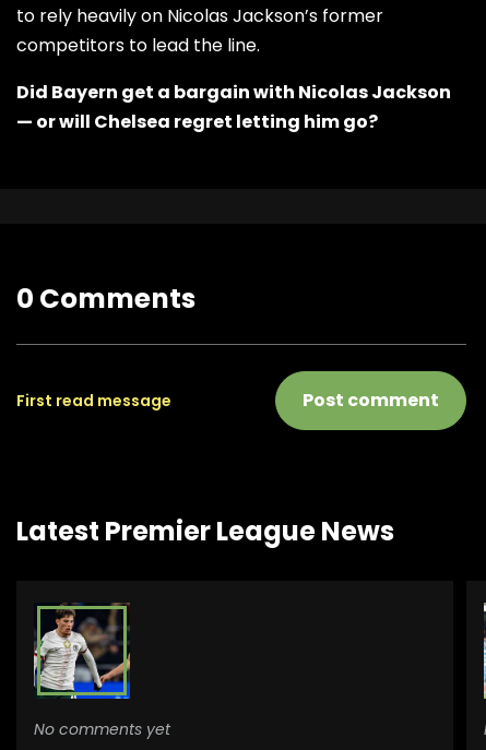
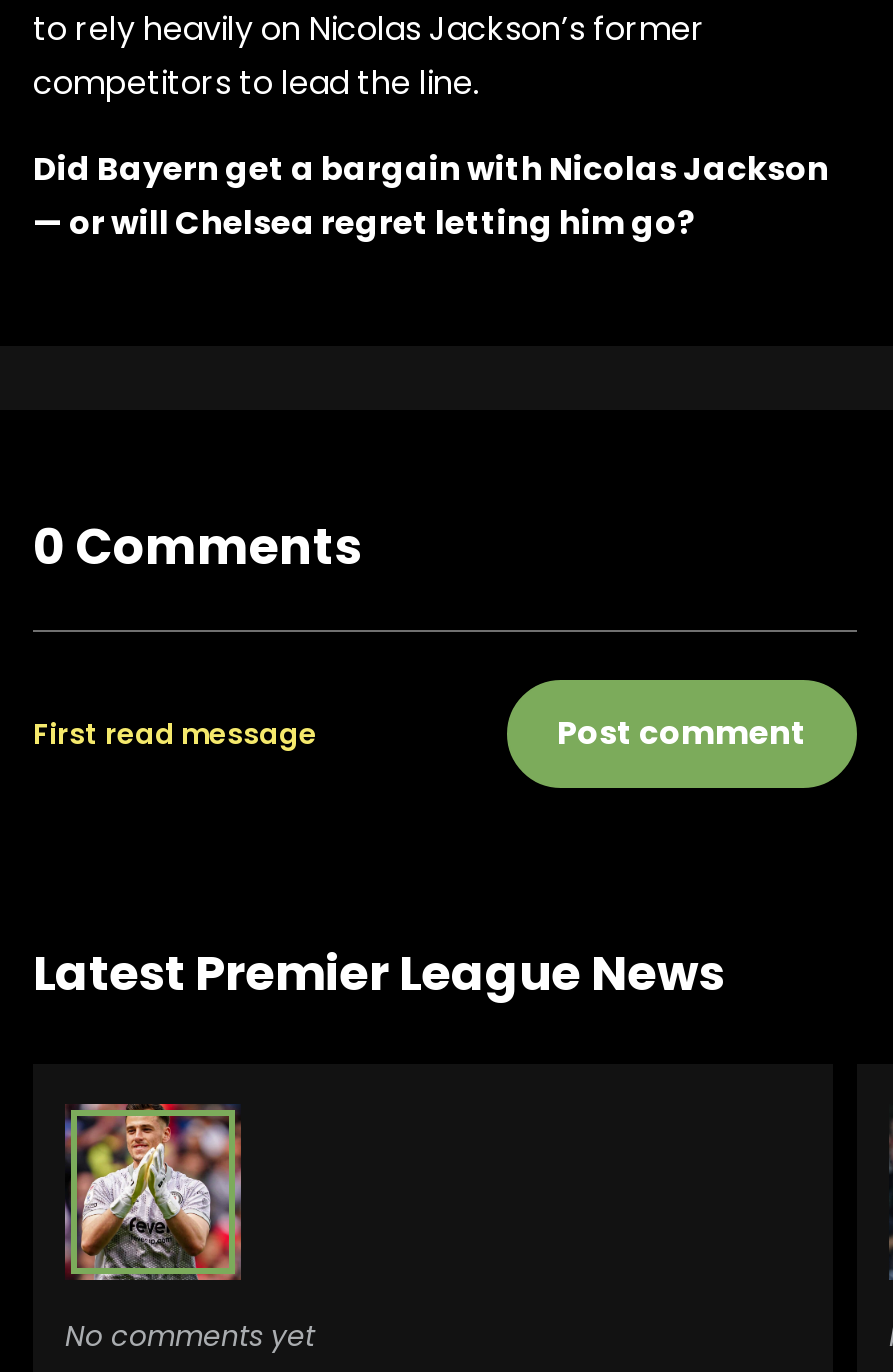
- [image]
+ [image]
